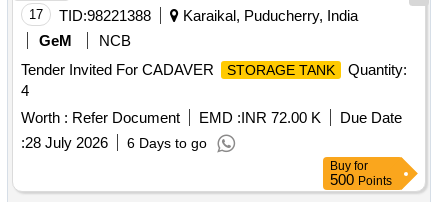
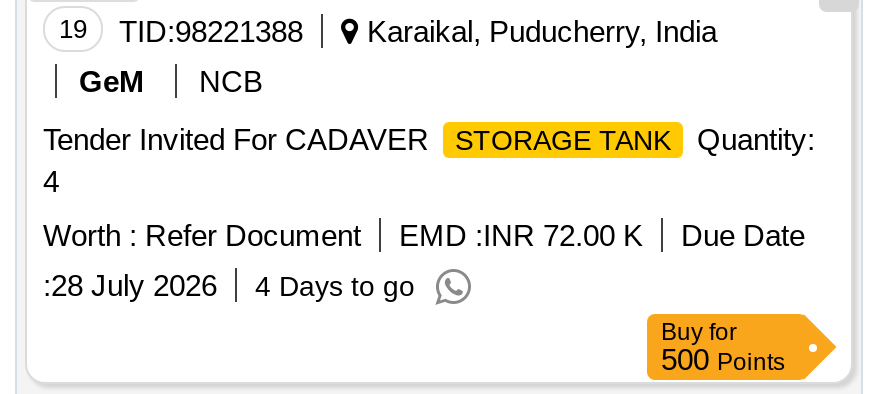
- 17 TID:98221388 Karaikal, Puducherry, India
+ 19 TID:98221388 Karaikal, Puducherry, India

- :28 July 2026 6 Days to go
+ :28 July 2026 4 Days to go
